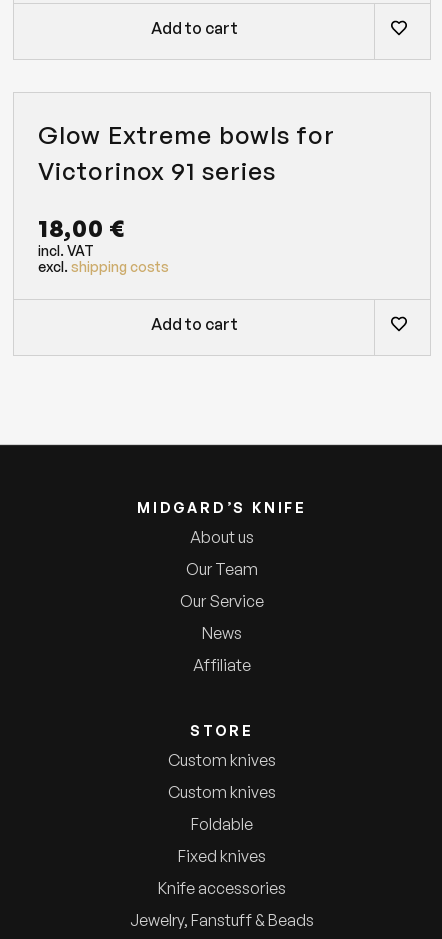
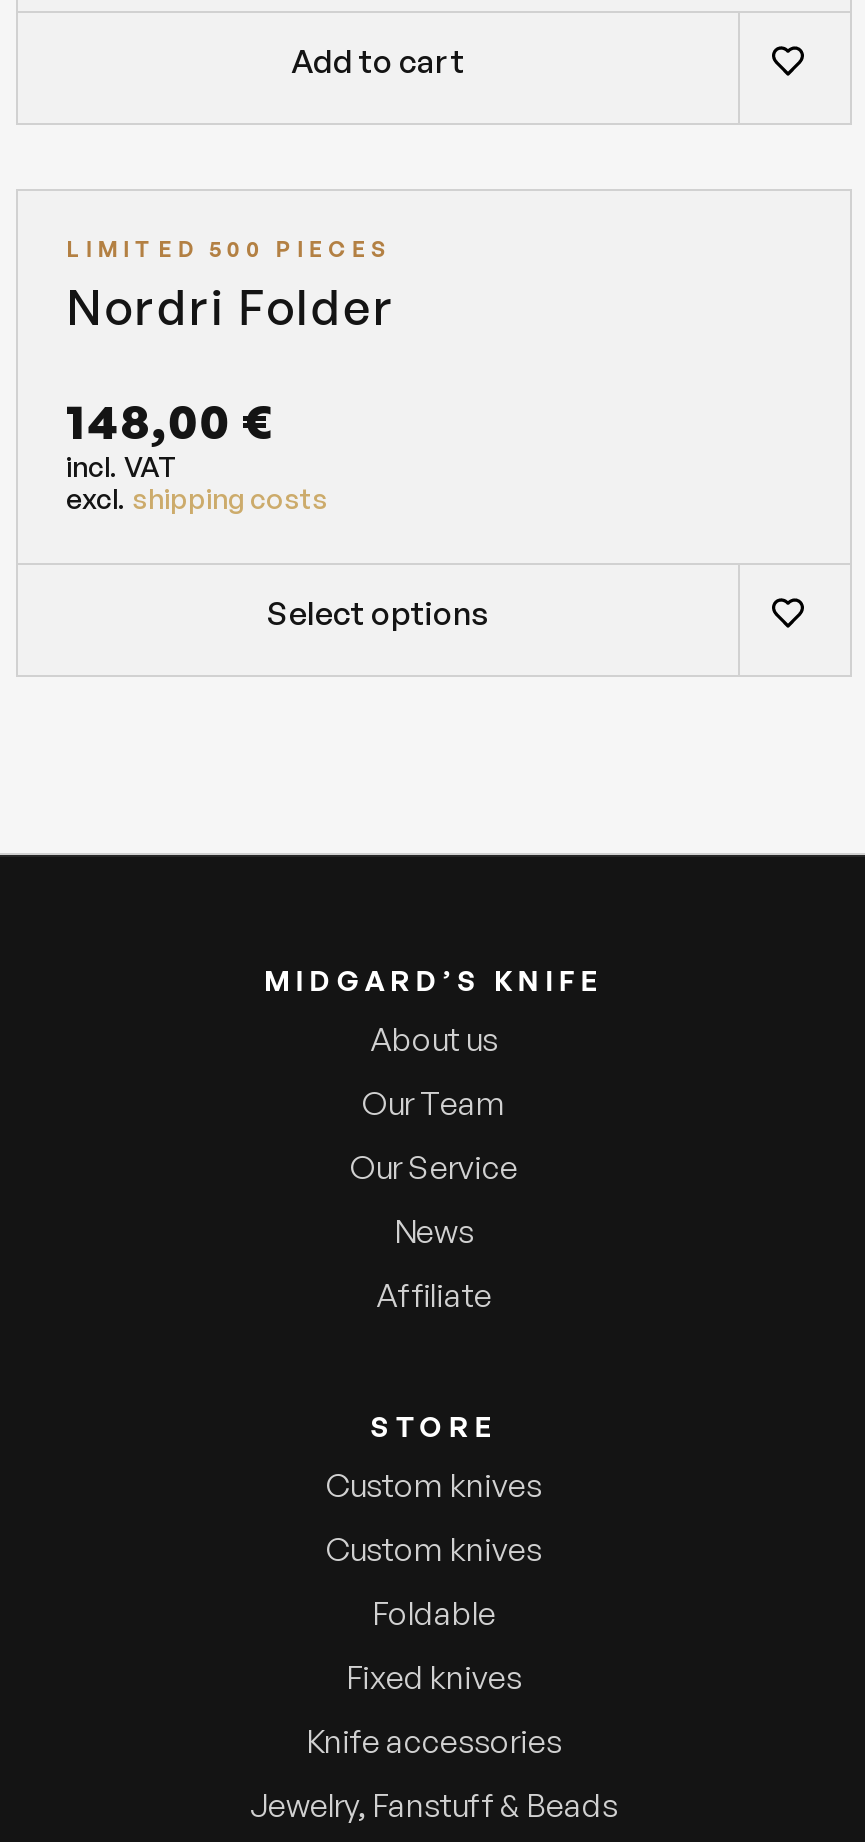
- Glow Extreme bowls for
- Victorinox 91 series
+ LIMITED 500 PIECES
+ Nordri Folder

- 18,00 €
+ 148,00 €

- Add to cart
+ Select options
